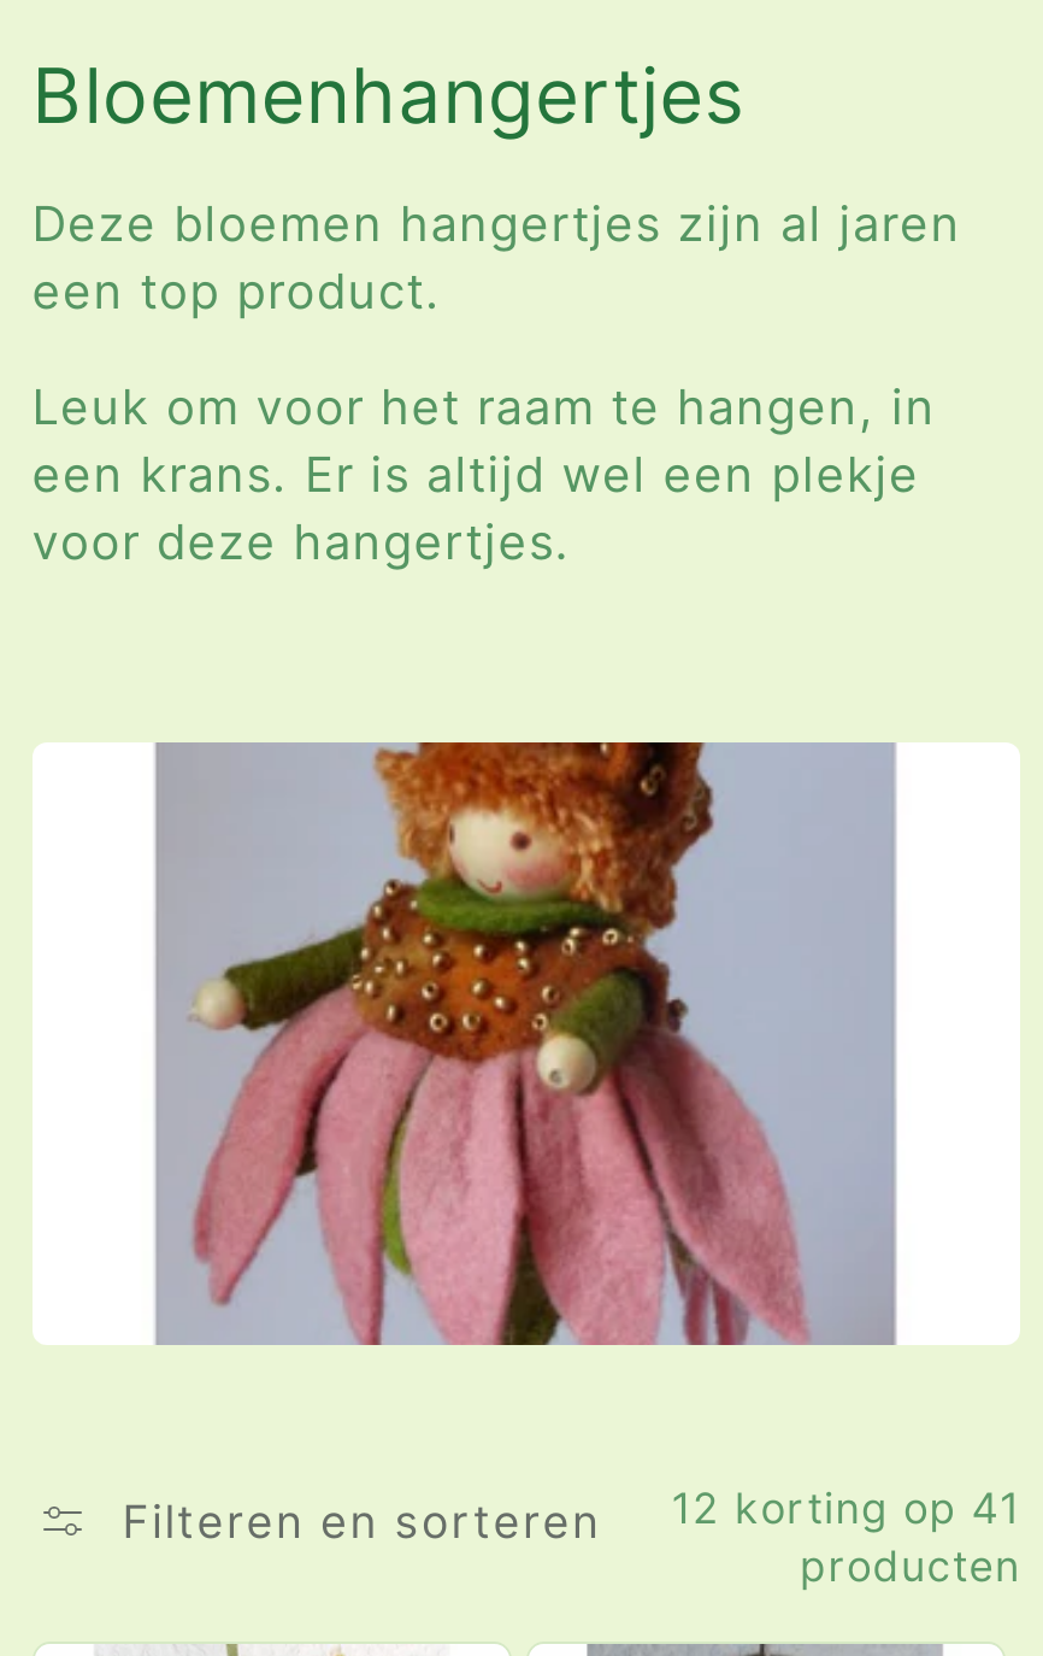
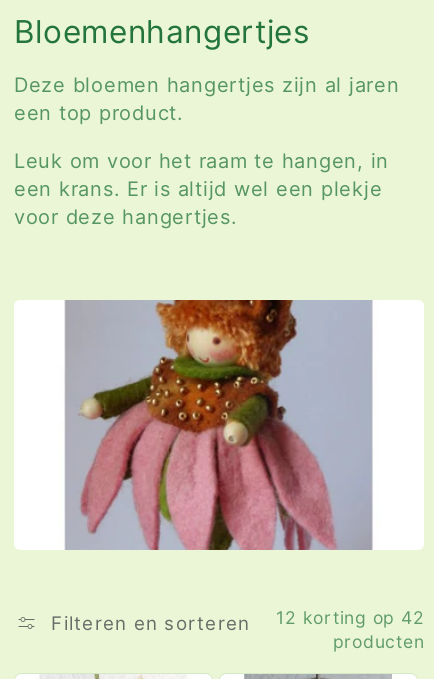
- Filteren en sorteren 12 korting op 41
+ Filteren en sorteren 12 korting op 42
